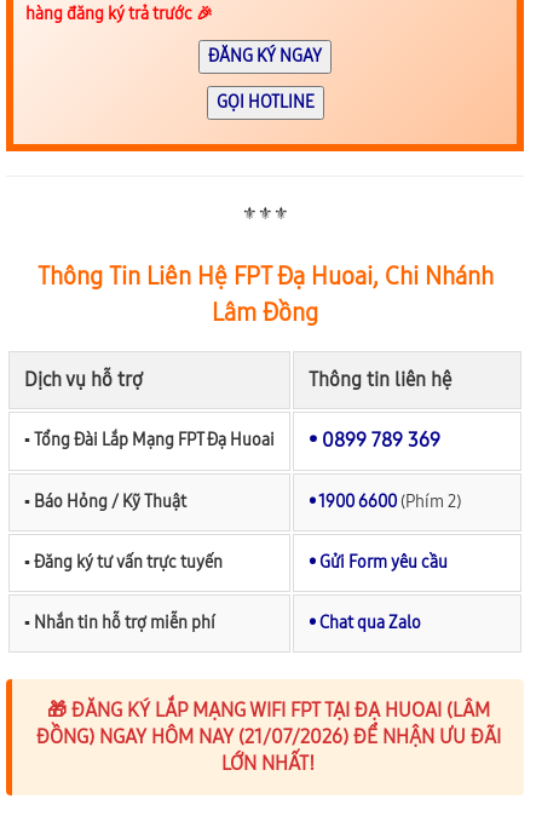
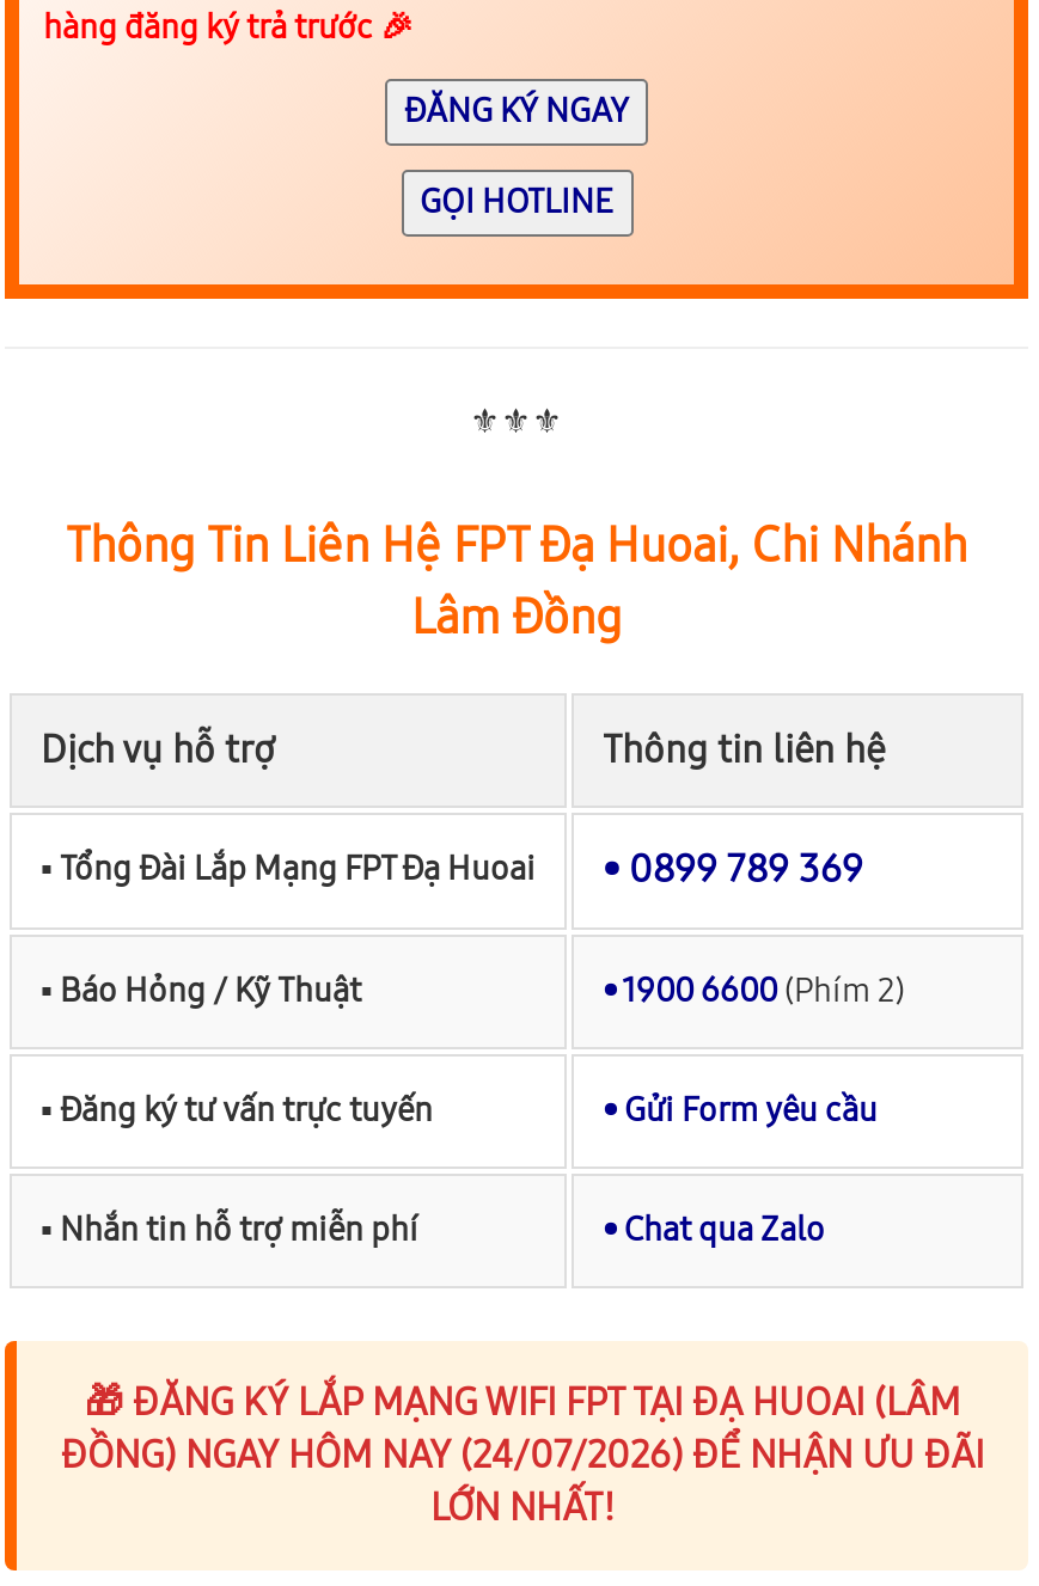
- ĐỒNG) NGAY HÔM NAY (21/07/2026) ĐỂ NHẬN ƯU ĐÃI
+ ĐỒNG) NGAY HÔM NAY (24/07/2026) ĐỂ NHẬN ƯU ĐÃI
